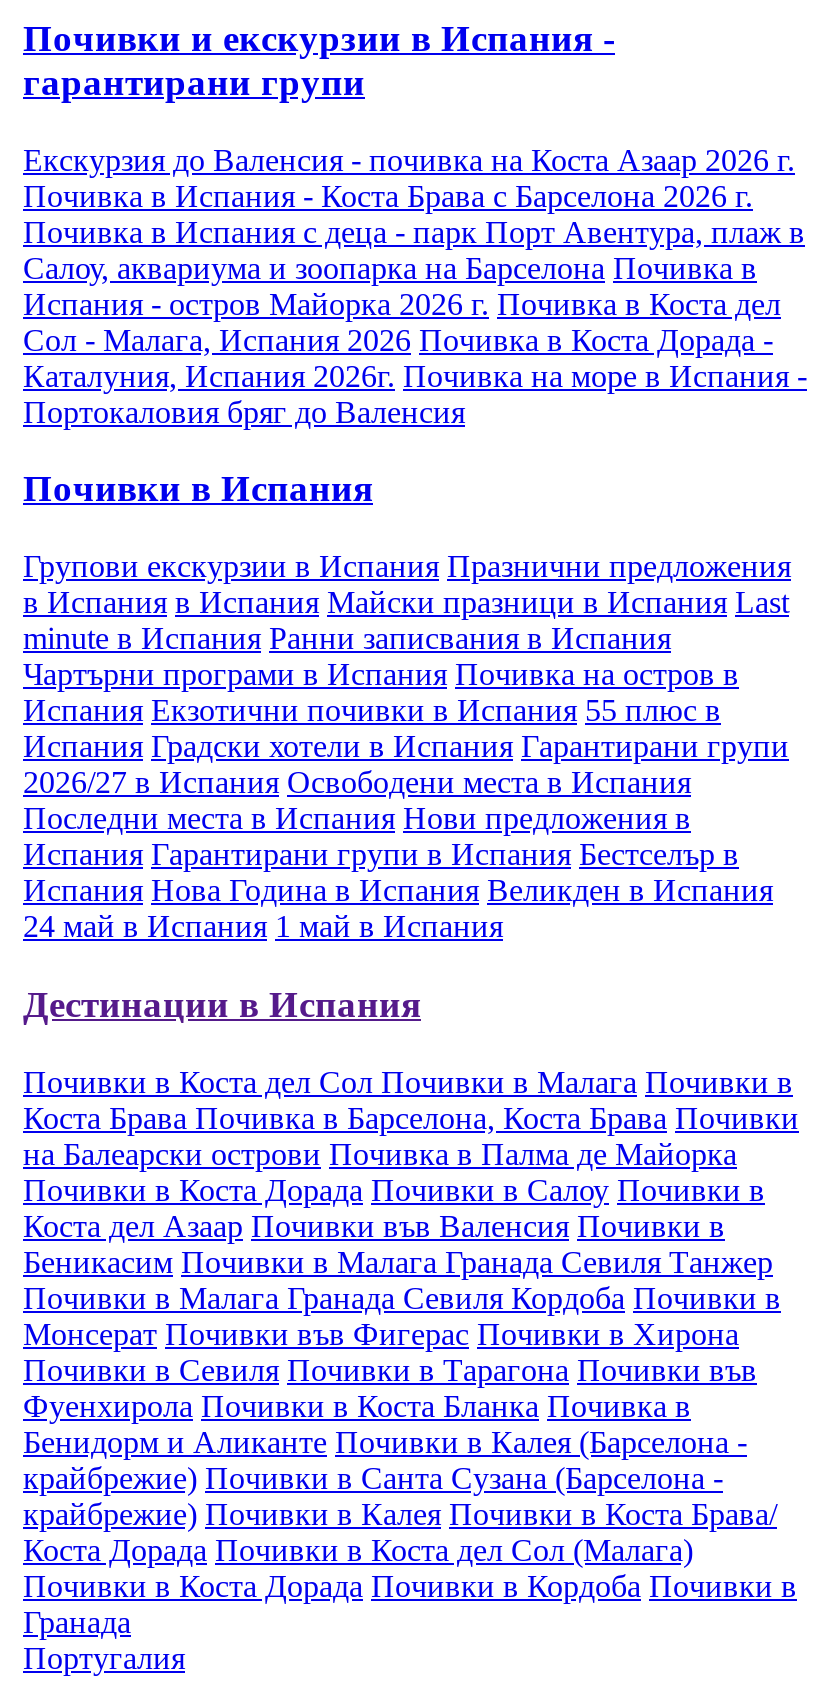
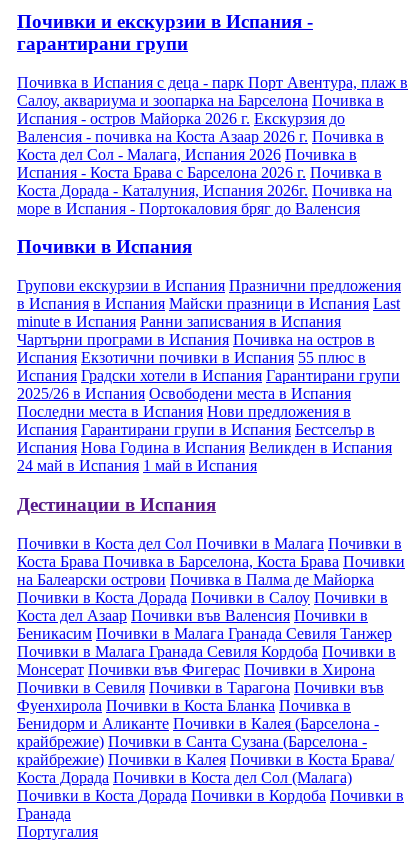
- Екскурзия до Валенсия - почивка на Коста Азаар 2026 г.
- Почивка в Испания - Коста Брава с Барселона 2026 г.

moved up: Почивка в Испания с деца - парк Порт Авентура, плаж в | Салоу, аквариума и зоопарка на Барселона Почивка в

- Испания - остров Майорка 2026 г. Почивка в Коста дел
- Сол - Малага, Испания 2026 Почивка в Коста Дорада -
- Каталуния, Испания 2026г. Почивка на море в Испания -
- Портокаловия бряг до Валенсия
+ Испания - остров Майорка 2026 г. Екскурзия до
+ Валенсия - почивка на Коста Азаар 2026 г. Почивка в
+ Коста дел Сол - Малага, Испания 2026 Почивка в
+ Испания - Коста Брава с Барселона 2026 г. Почивка в
+ Коста Дорада - Каталуния, Испания 2026г. Почивка на
+ море в Испания - Портокаловия бряг до Валенсия

- 2026/27 в Испания Освободени места в Испания
+ 2025/26 в Испания Освободени места в Испания
